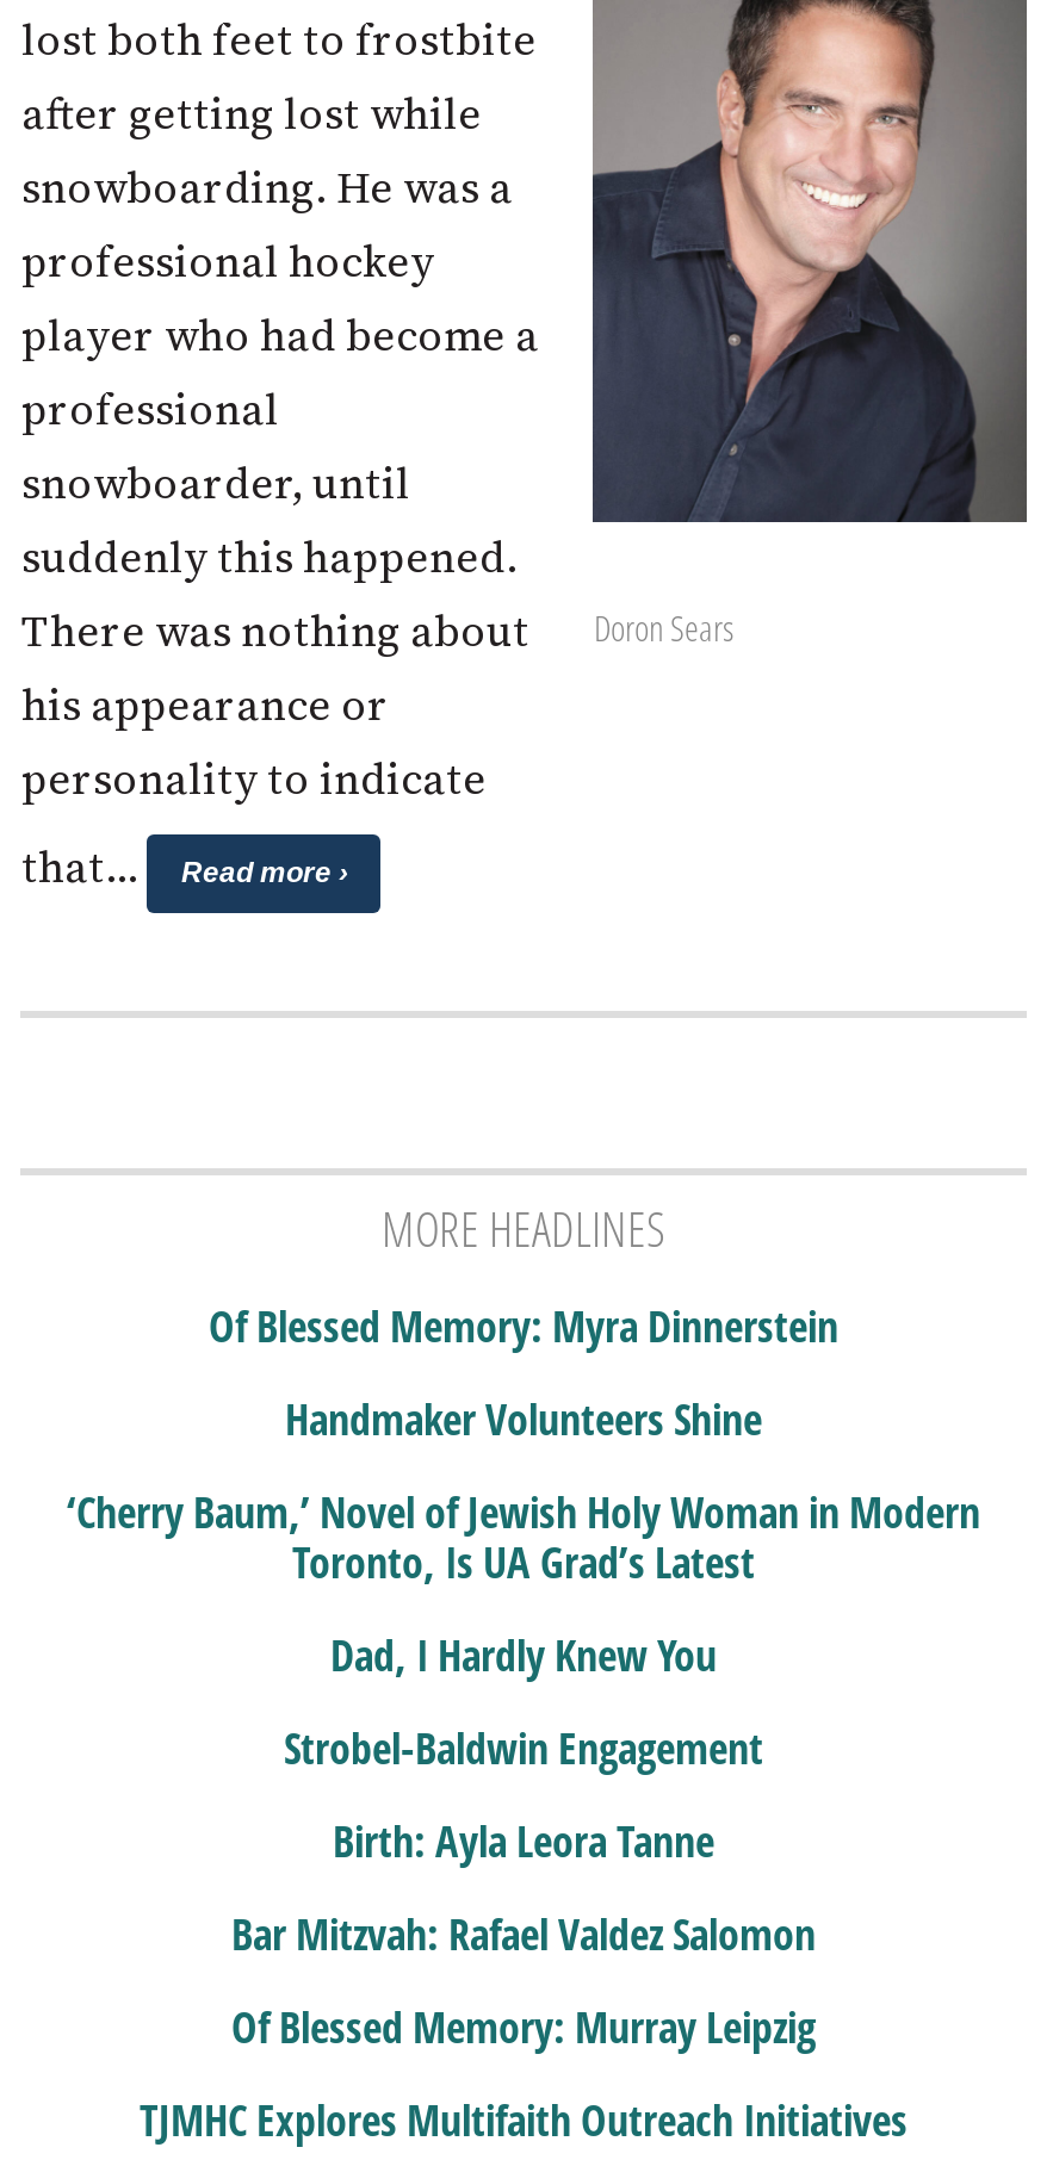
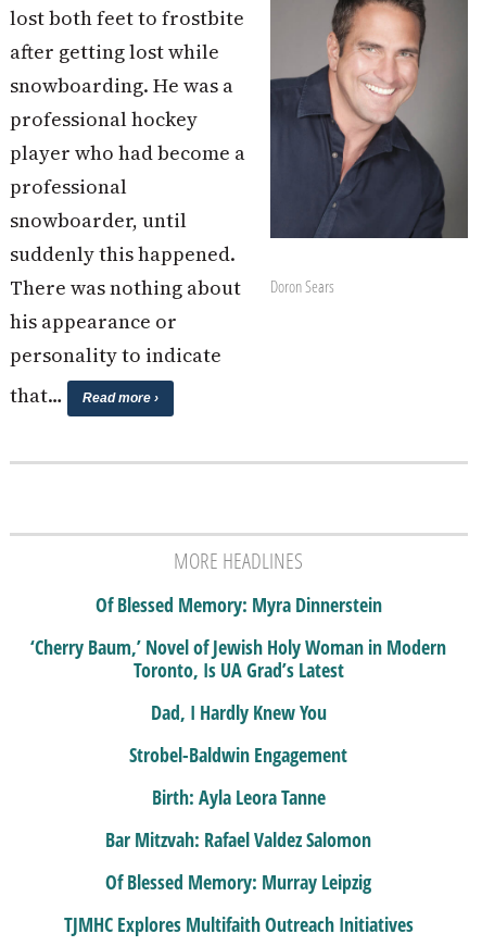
- Handmaker Volunteers Shine
